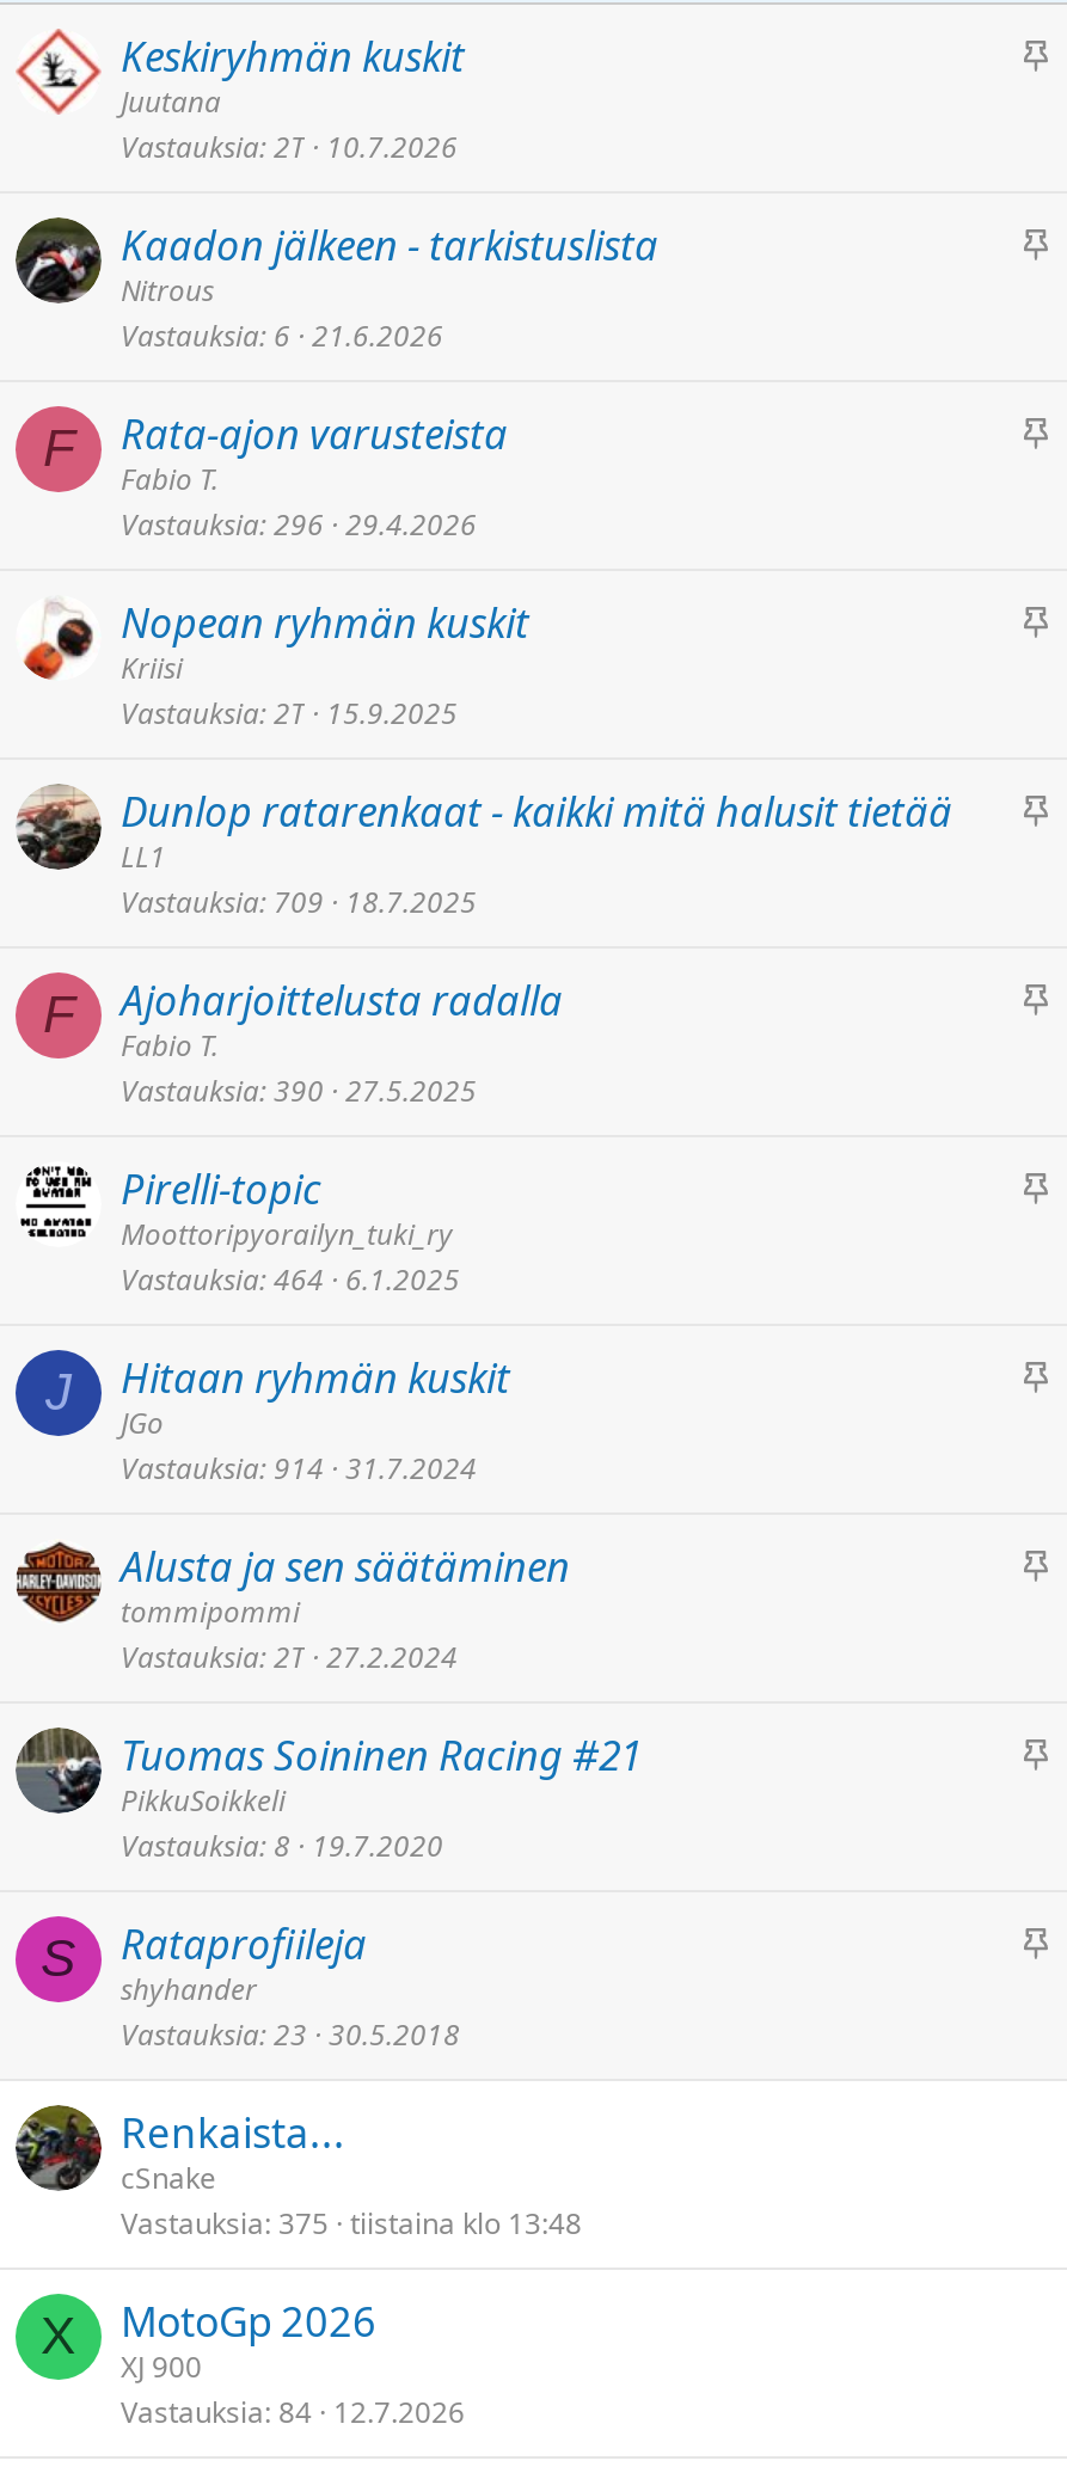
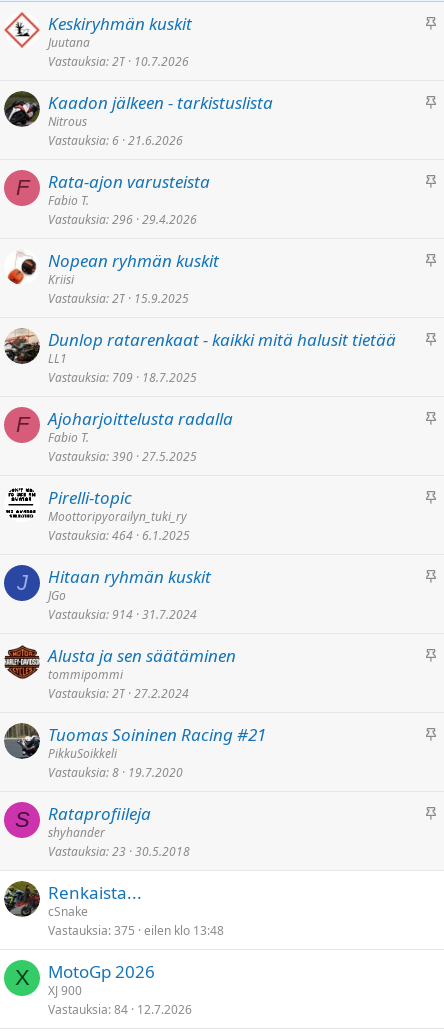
- Vastauksia 375 tiistaina klo 13:48
+ Vastauksia 375 eilen klo 13:48
